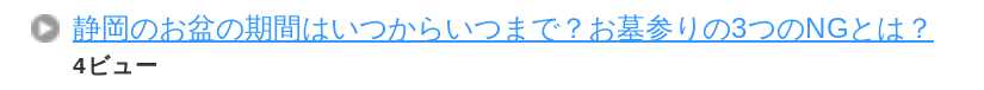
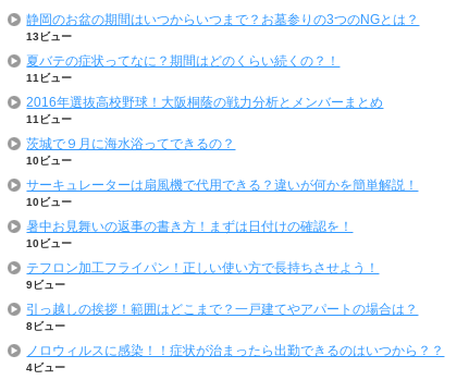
+ 13ビュー
+ 夏バテの症状ってなに？期間はどのくらい続くの？！
+ 11ビュー
+ 2016年選抜高校野球！大阪桐蔭の戦力分析とメンバーまとめ
+ 11ビュー
+ 茨城で９月に海水浴ってできるの？
+ 10ビュー
+ サーキュレーターは扇風機で代用できる？違いが何かを簡単解説！
+ 10ビュー
+ 暑中お見舞いの返事の書き方！まずは日付けの確認を！
+ 10ビュー
+ テフロン加工フライパン！正しい使い方で長持ちさせよう！
+ 9ビュー
+ 引っ越しの挨拶！範囲はどこまで？一戸建てやアパートの場合は？
+ 8ビュー
+ ノロウィルスに感染！！症状が治まったら出勤できるのはいつから？？
